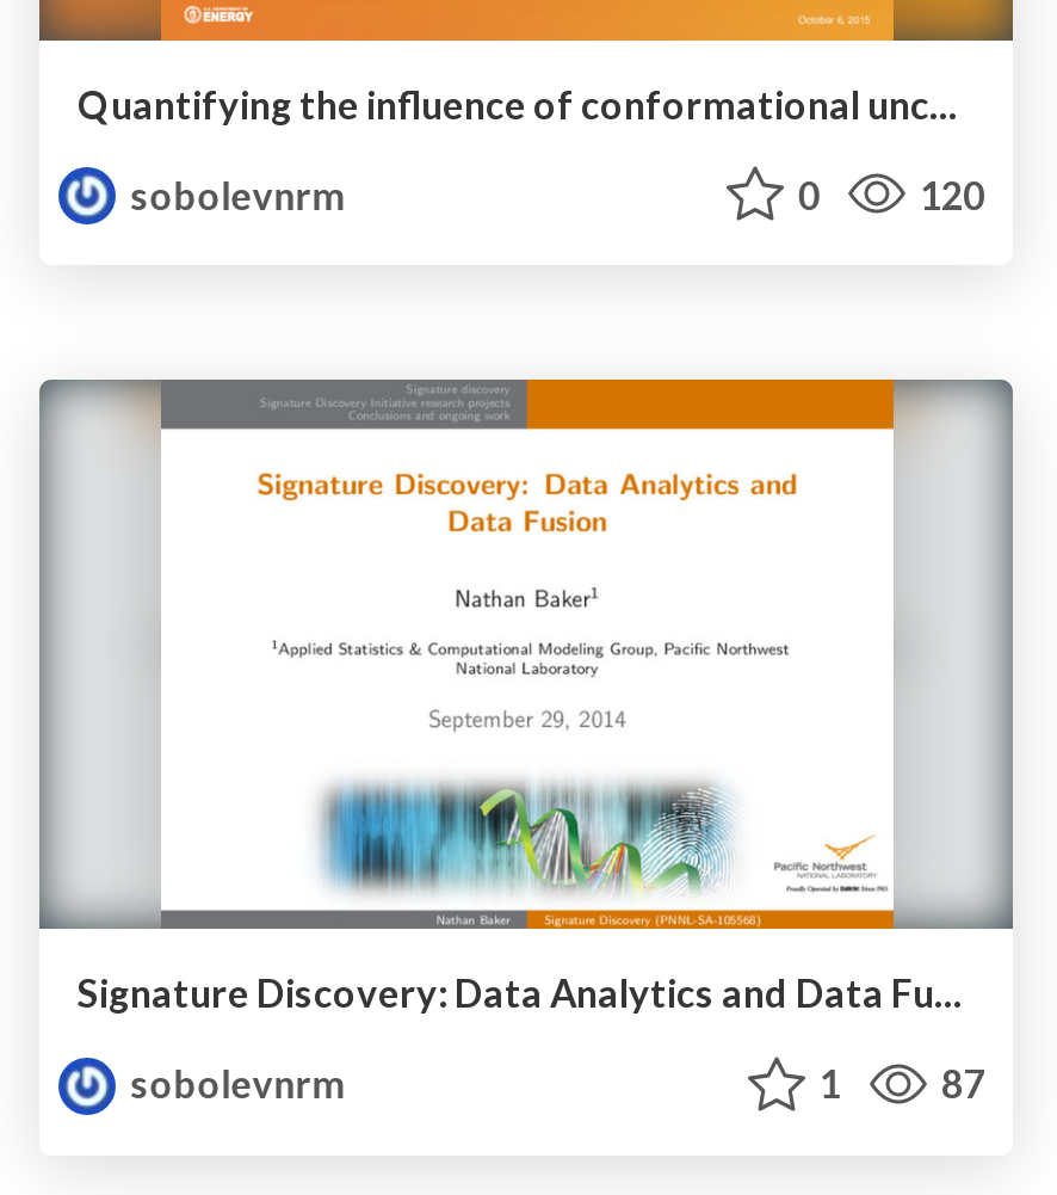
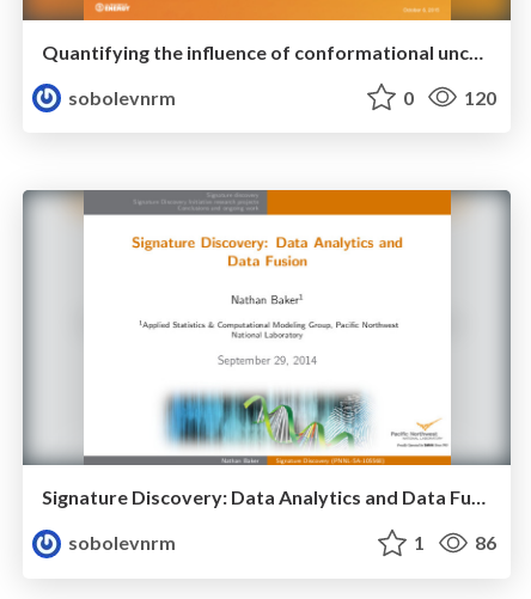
- 87
+ 86
